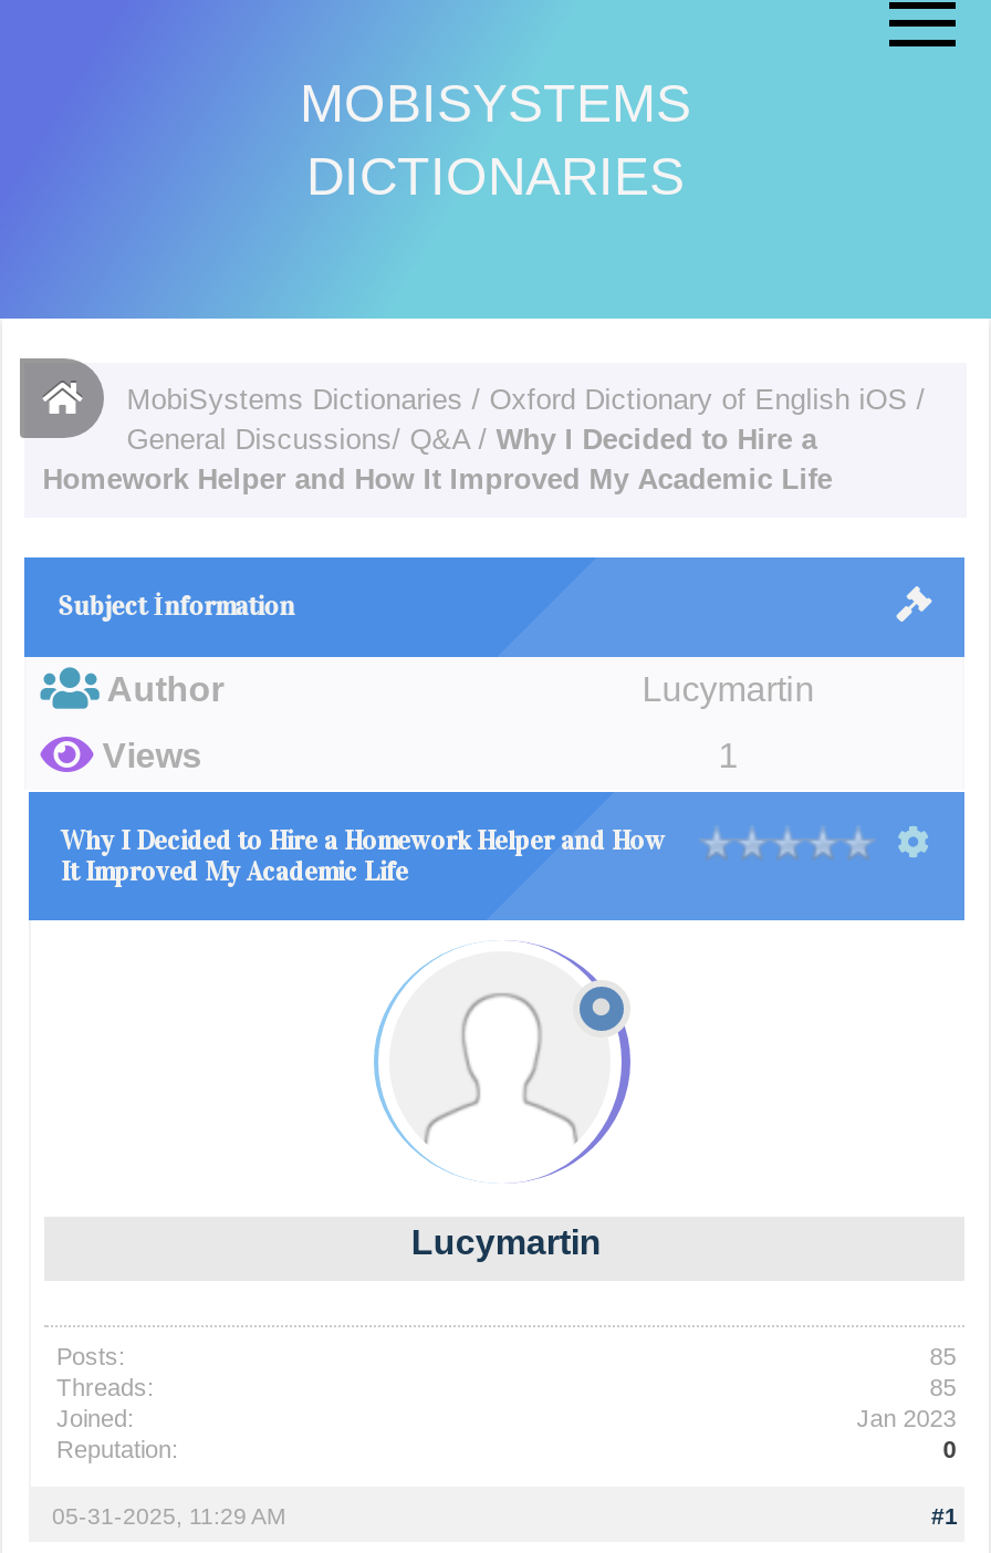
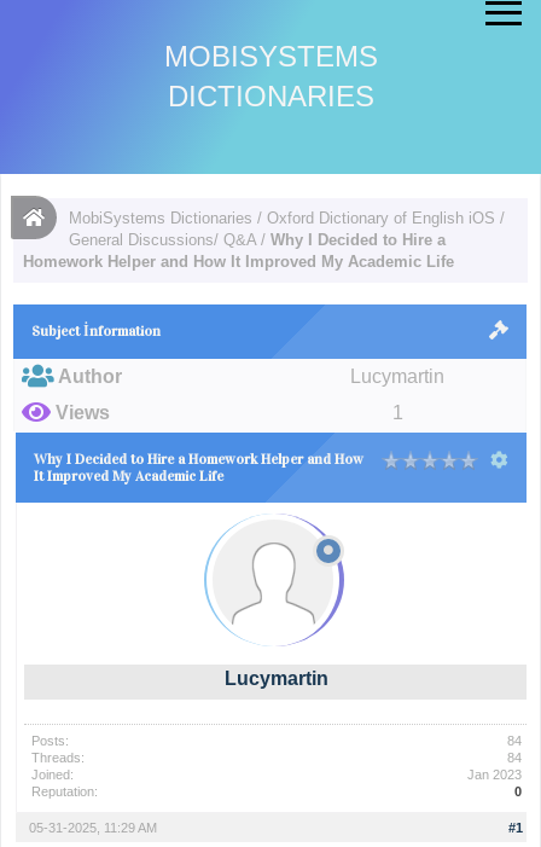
- 85
+ 84

- 85
+ 84
